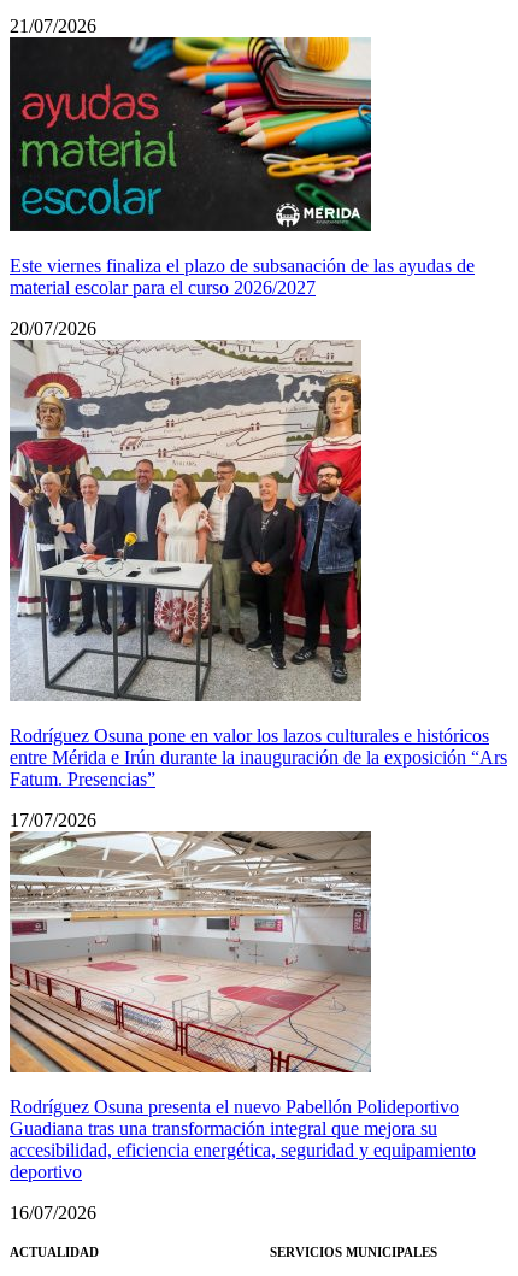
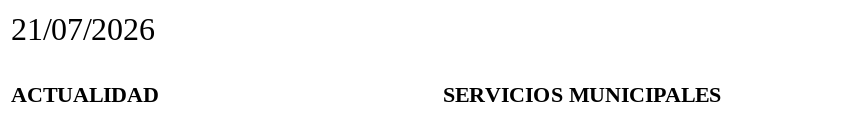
- [image]
- Este viernes finaliza el plazo de subsanación de las ayudas de
- material escolar para el curso 2026/2027
- 20/07/2026

- [image]
- Rodríguez Osuna pone en valor los lazos culturales e históricos
- entre Mérida e Irún durante la inauguración de la exposición “Ars
- Fatum. Presencias”
- 17/07/2026

- [image]
- Rodríguez Osuna presenta el nuevo Pabellón Polideportivo
- Guadiana tras una transformación integral que mejora su
- accesibilidad, eficiencia energética, seguridad y equipamiento
- deportivo
- 16/07/2026
